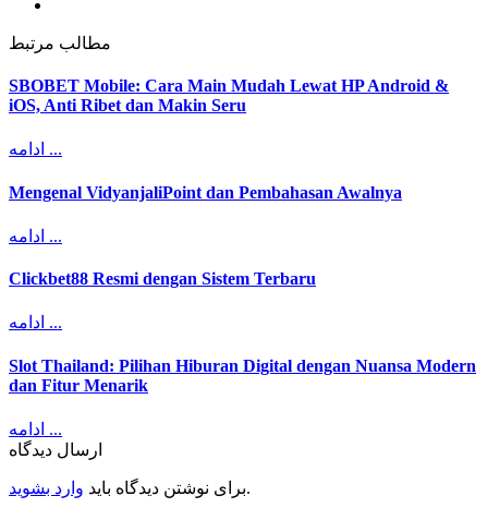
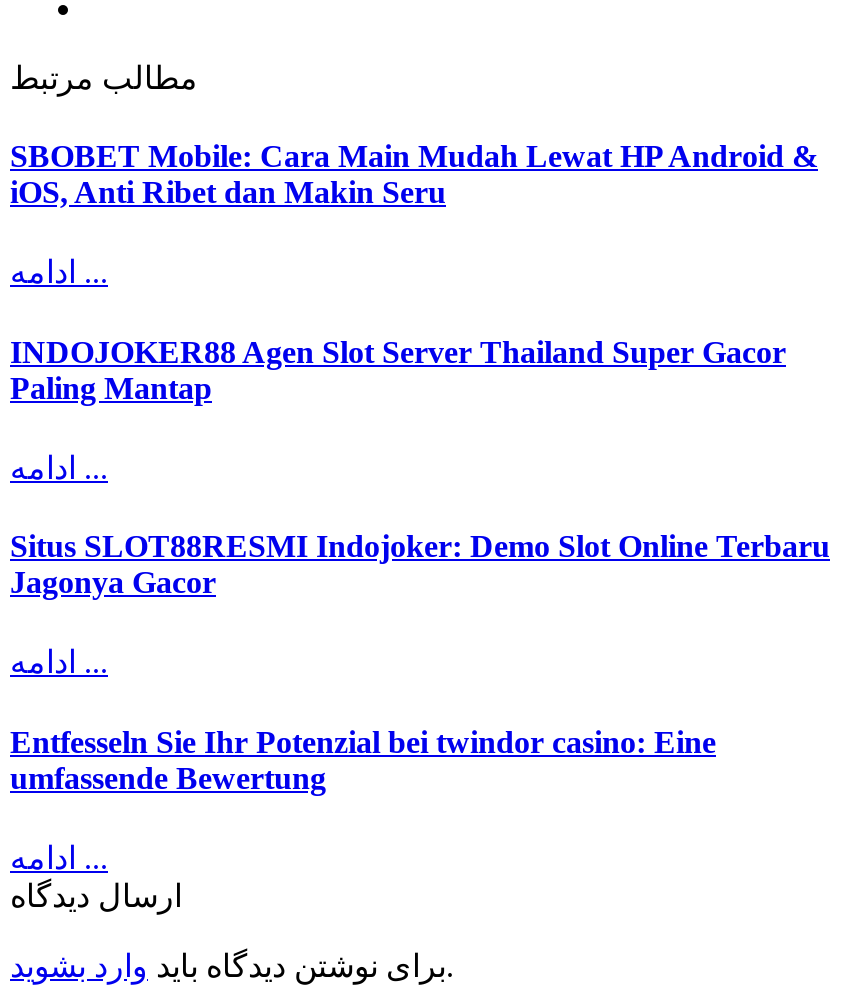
- Mengenal VidyanjaliPoint dan Pembahasan Awalnya
+ INDOJOKER88 Agen Slot Server Thailand Super Gacor
+ Paling Mantap

- Clickbet88 Resmi dengan Sistem Terbaru
+ Situs SLOT88RESMI Indojoker: Demo Slot Online Terbaru
+ Jagonya Gacor

- Slot Thailand: Pilihan Hiburan Digital dengan Nuansa Modern
- dan Fitur Menarik
+ Entfesseln Sie Ihr Potenzial bei twindor casino: Eine
+ umfassende Bewertung
